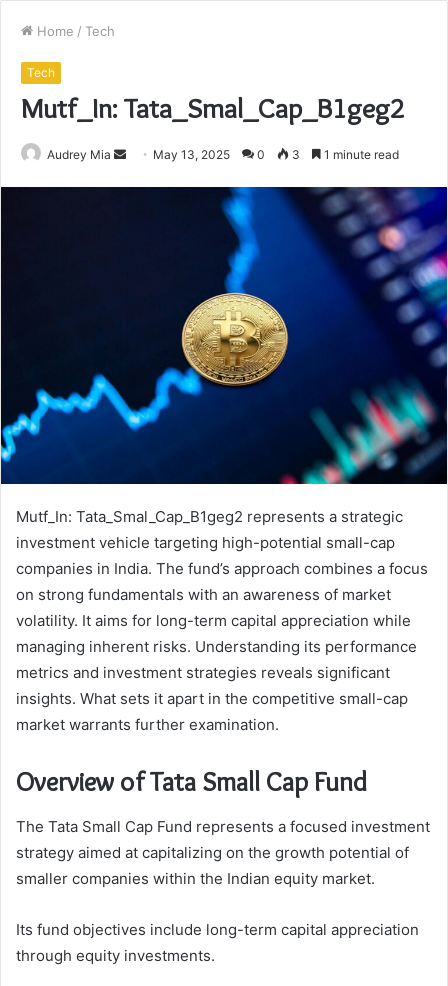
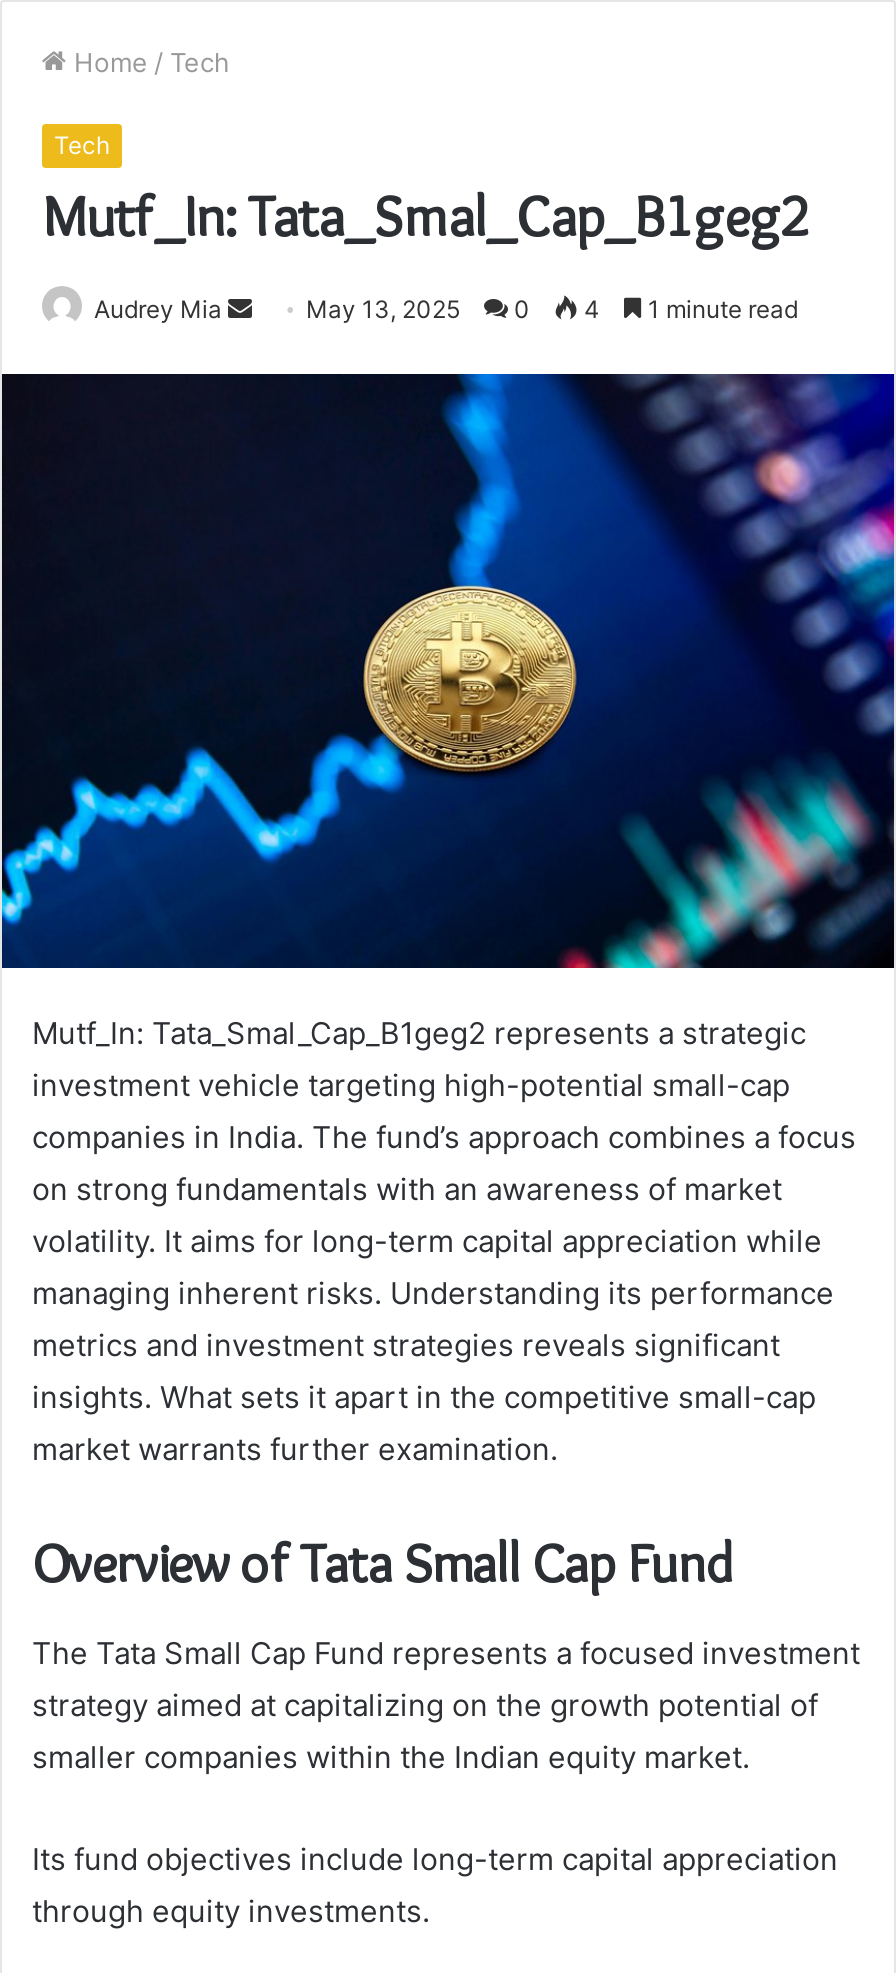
- 3
+ 4
